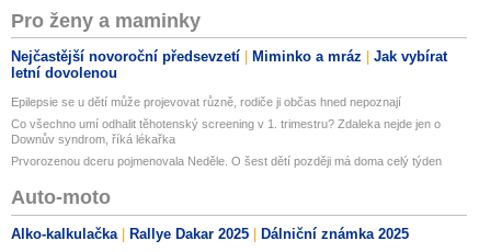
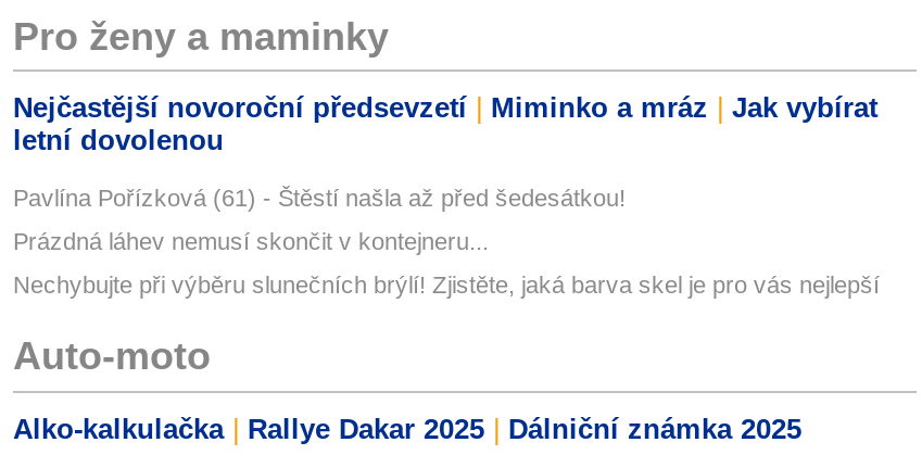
- Epilepsie se u dětí může projevovat různě, rodiče ji občas hned nepoznají
+ Pavlína Pořízková (61) - Štěstí našla až před šedesátkou!

- Co všechno umí odhalit těhotenský screening v 1. trimestru? Zdaleka nejde jen o
- Downův syndrom, říká lékařka
+ Prázdná láhev nemusí skončit v kontejneru...

- Prvorozenou dceru pojmenovala Neděle. O šest dětí později má doma celý týden
+ Nechybujte při výběru slunečních brýlí! Zjistěte, jaká barva skel je pro vás nejlepší
